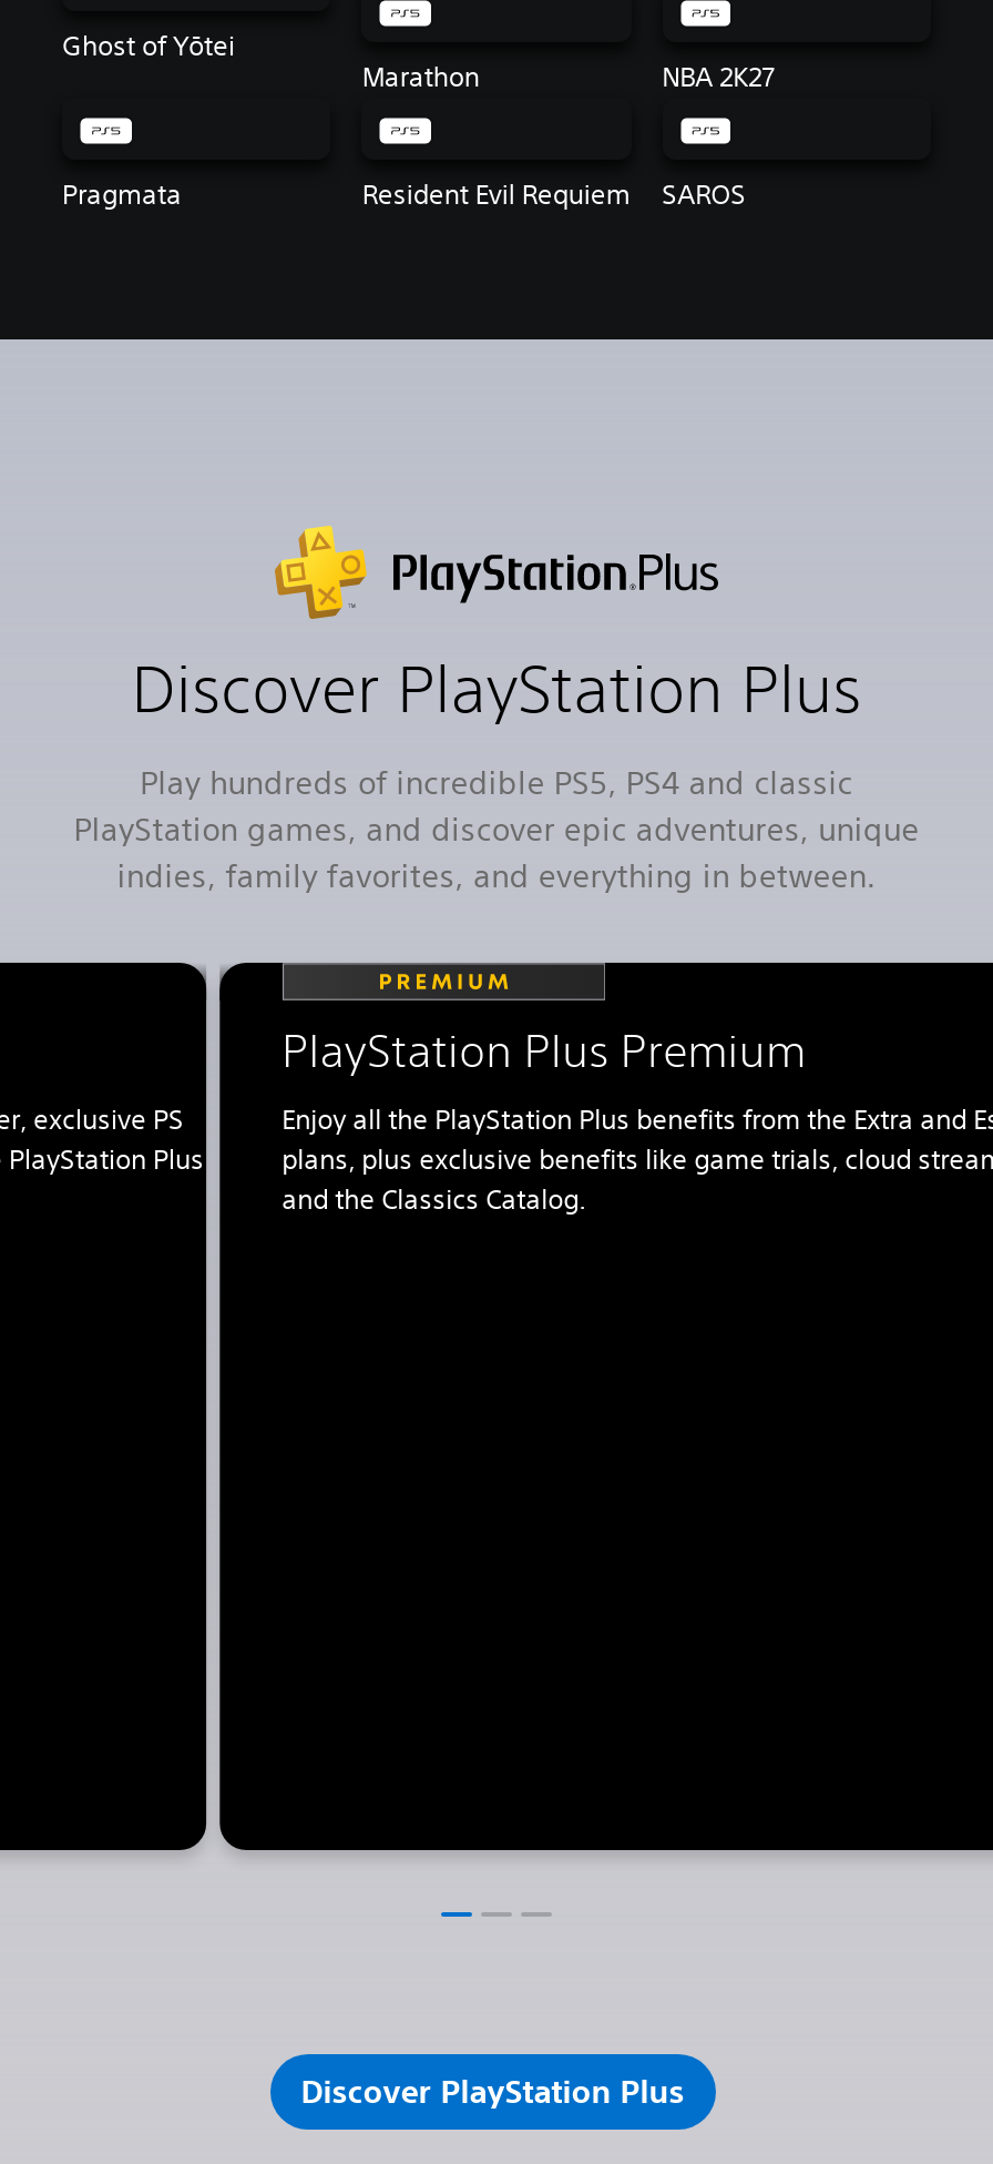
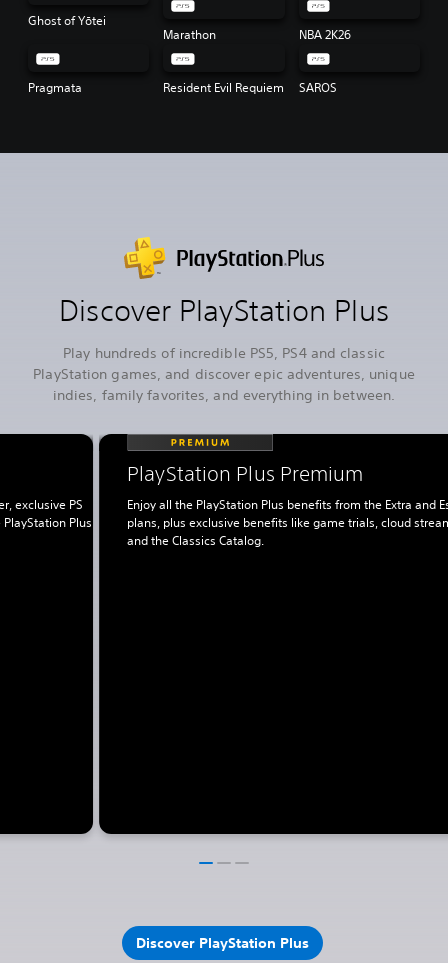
- NBA 2K27
+ NBA 2K26
